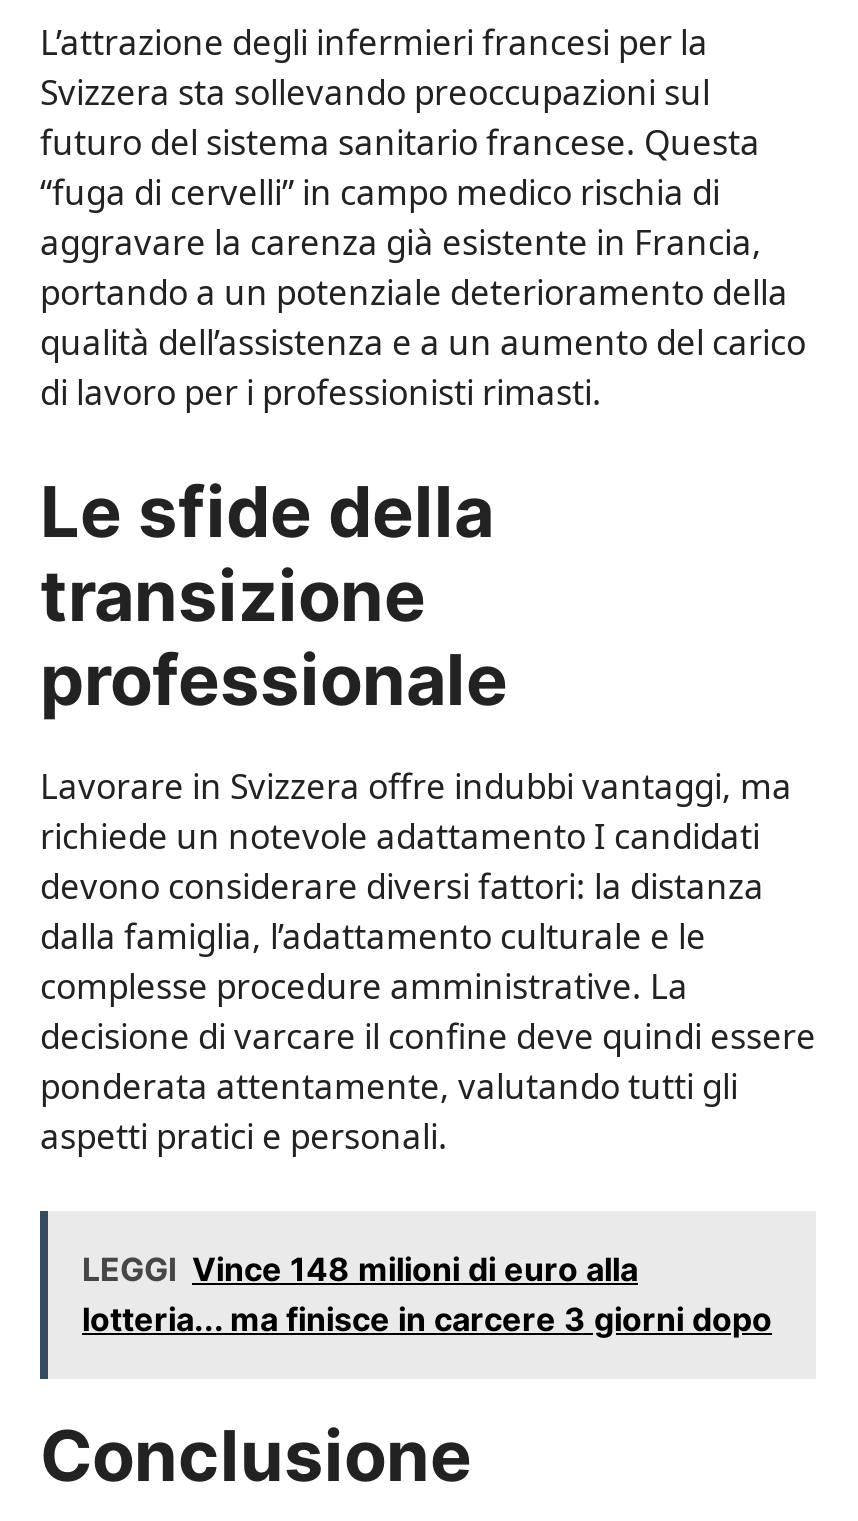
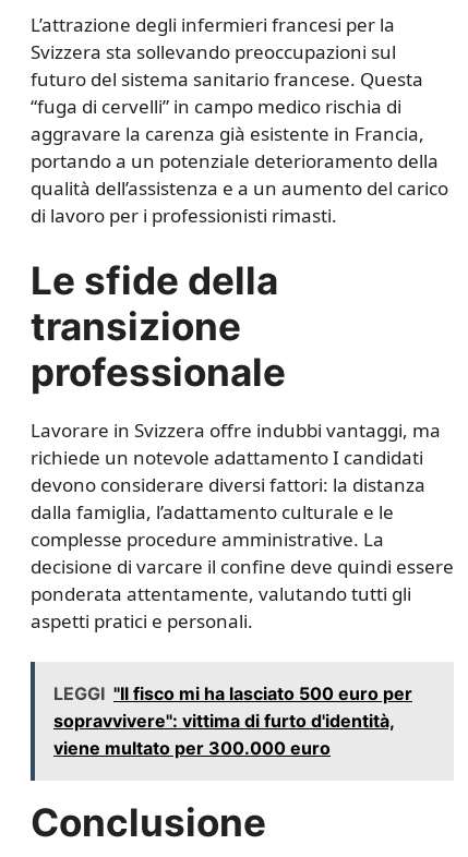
- LEGGI Vince 148 milioni di euro alla
- lotteria... ma finisce in carcere 3 giorni dopo
+ LEGGI "Il fisco mi ha lasciato 500 euro per
+ sopravvivere": vittima di furto d'identità,
+ viene multato per 300.000 euro
